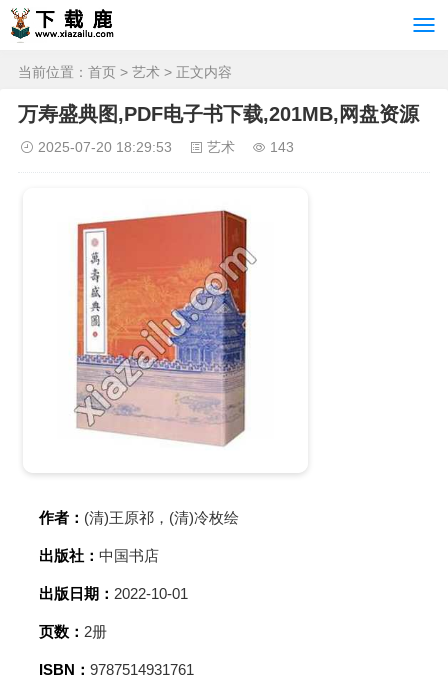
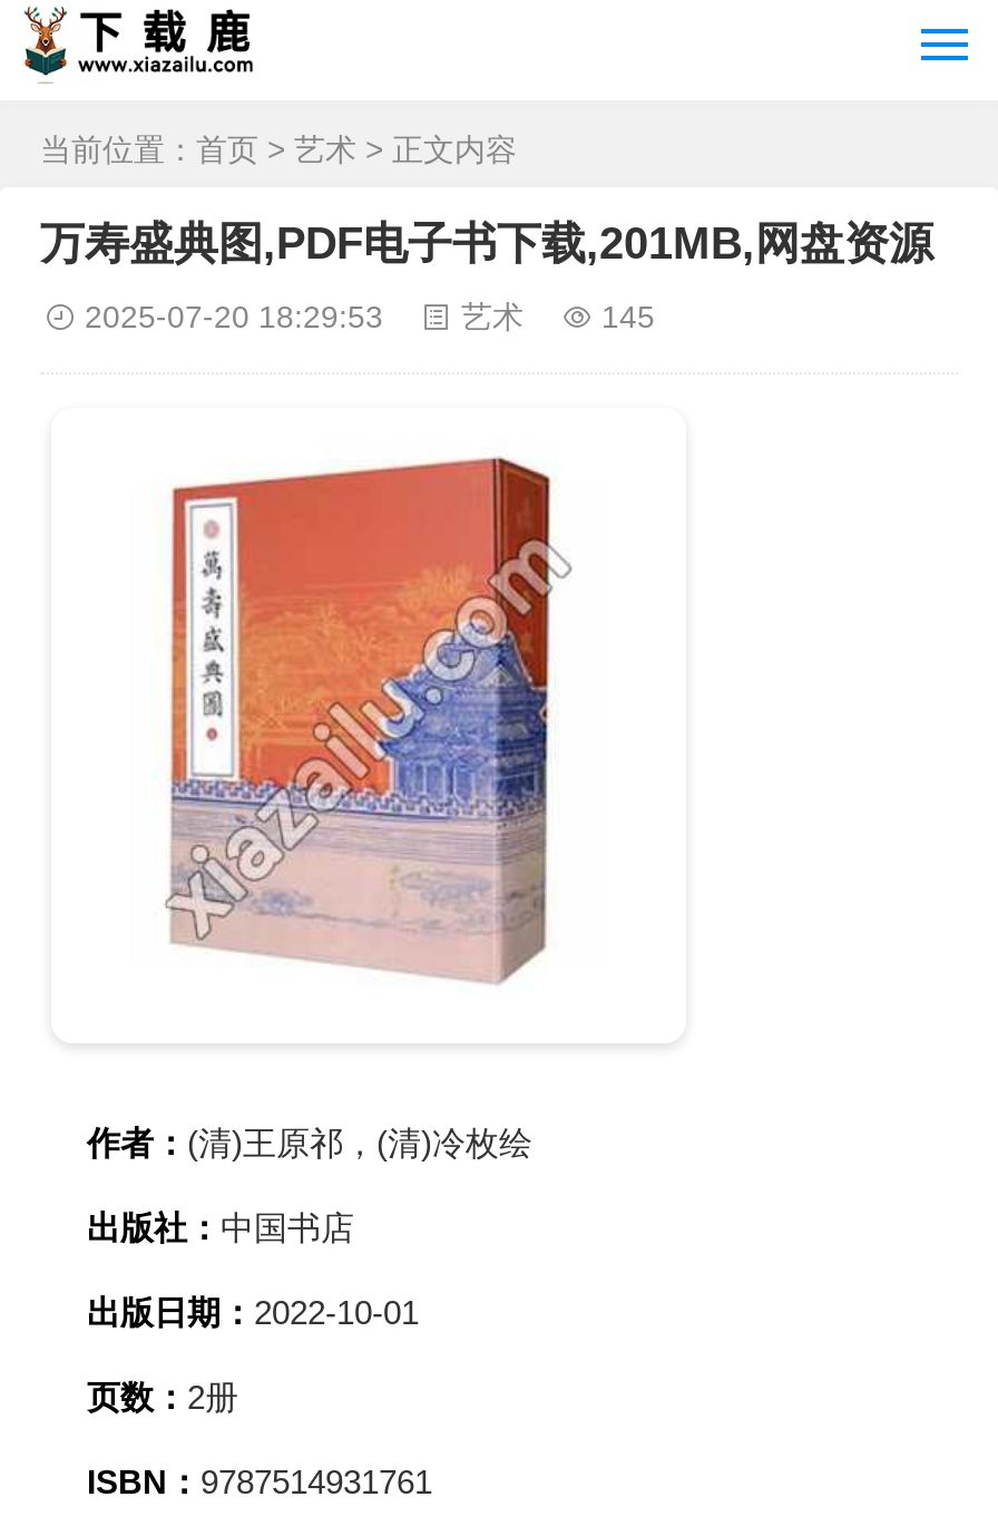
- 143
+ 145
